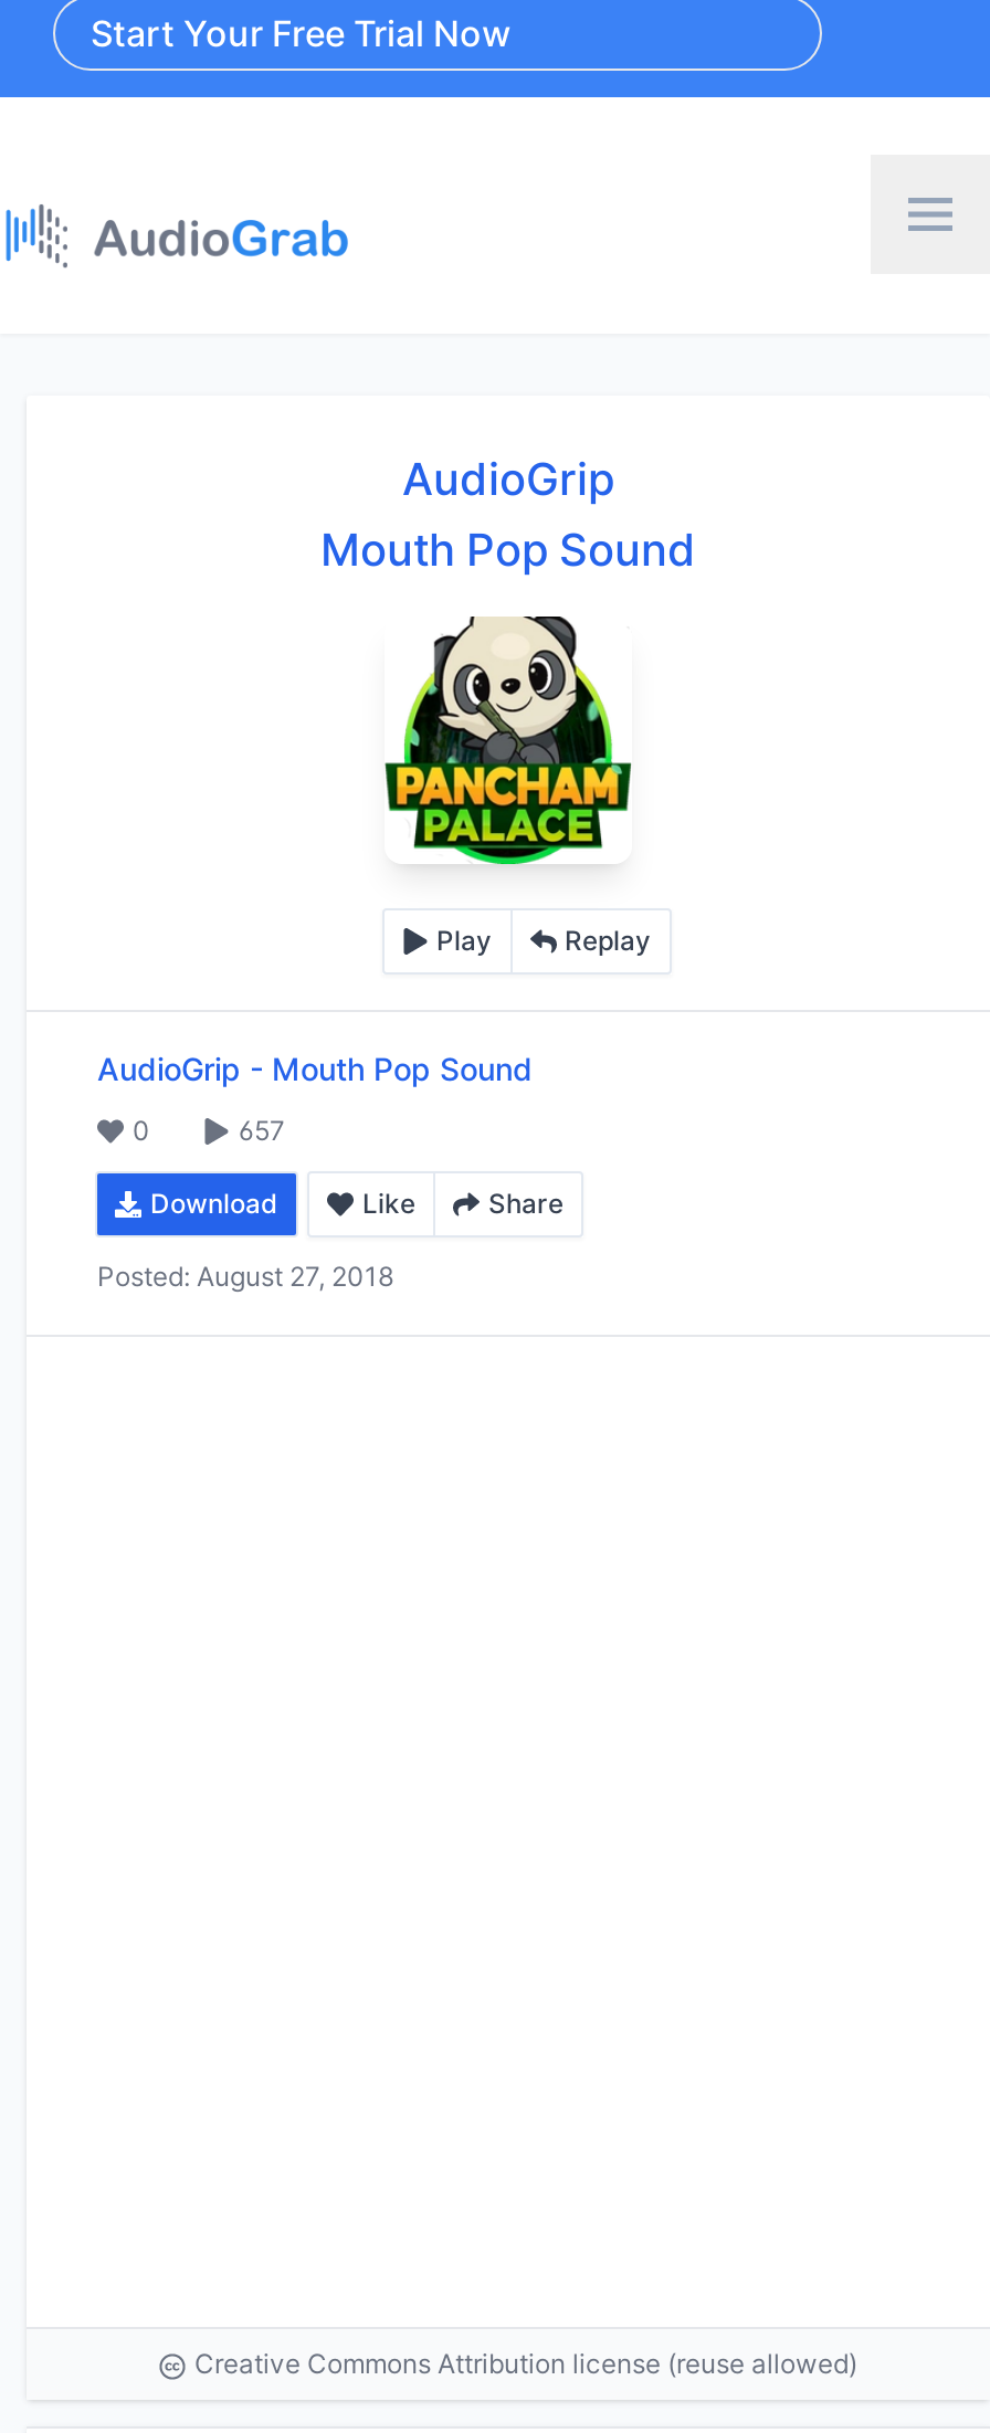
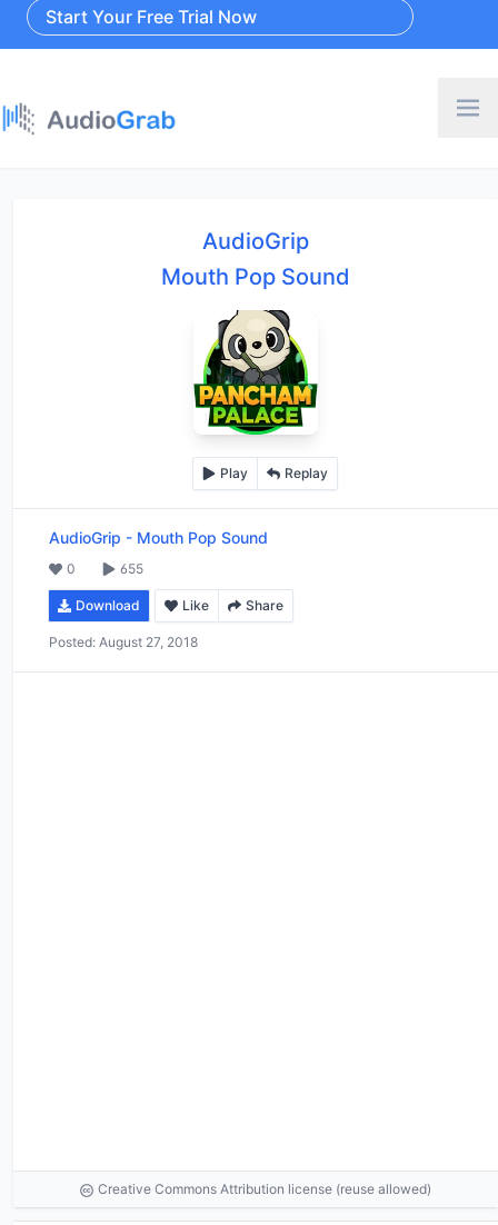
- 657
+ 655
